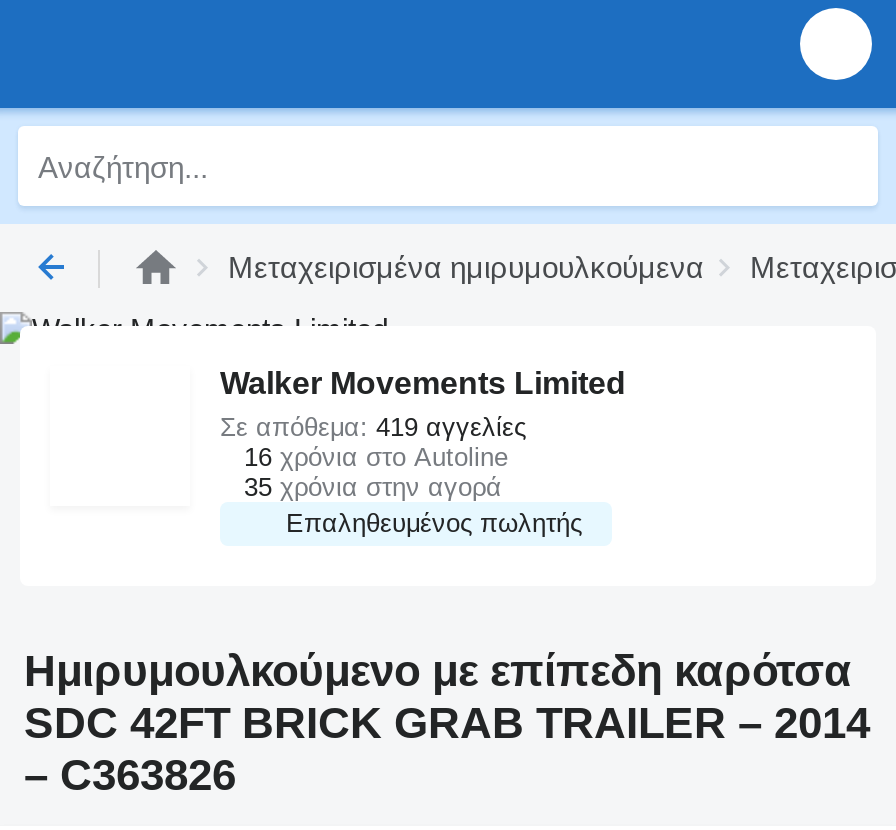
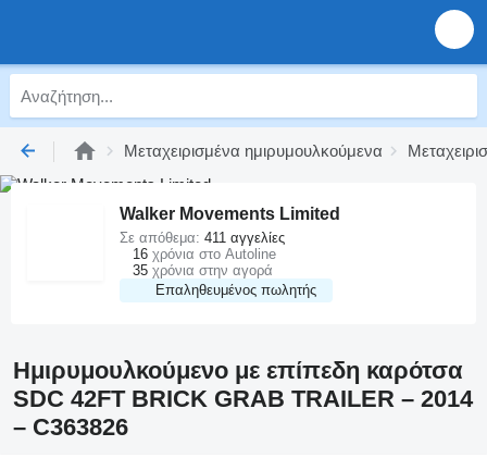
- Σε απόθεμα: 419 αγγελίες
+ Σε απόθεμα: 411 αγγελίες
